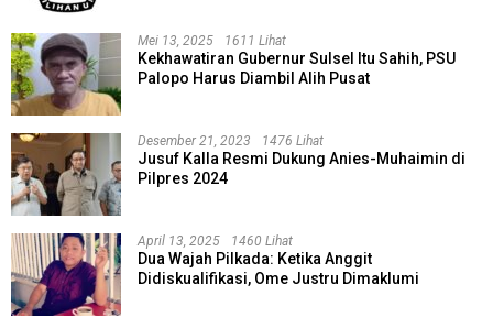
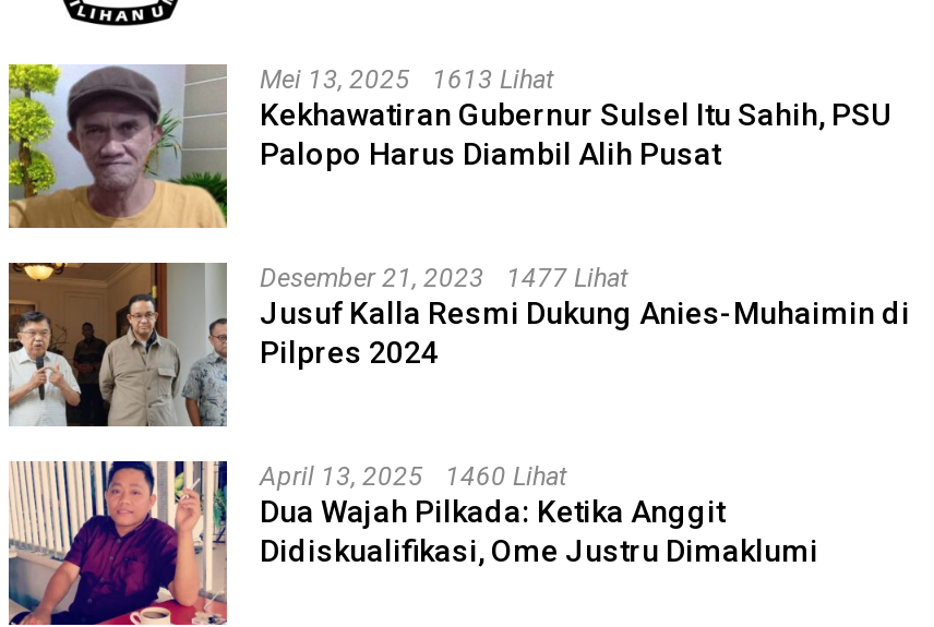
- Mei 13, 2025 1611 Lihat
+ Mei 13, 2025 1613 Lihat

- Desember 21, 2023 1476 Lihat
+ Desember 21, 2023 1477 Lihat
